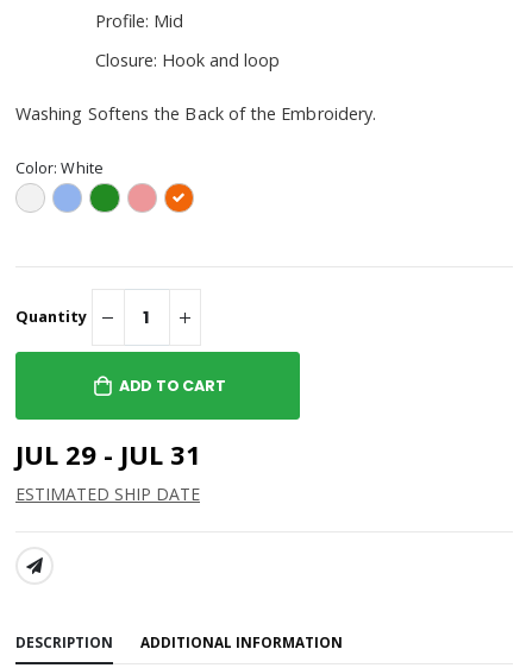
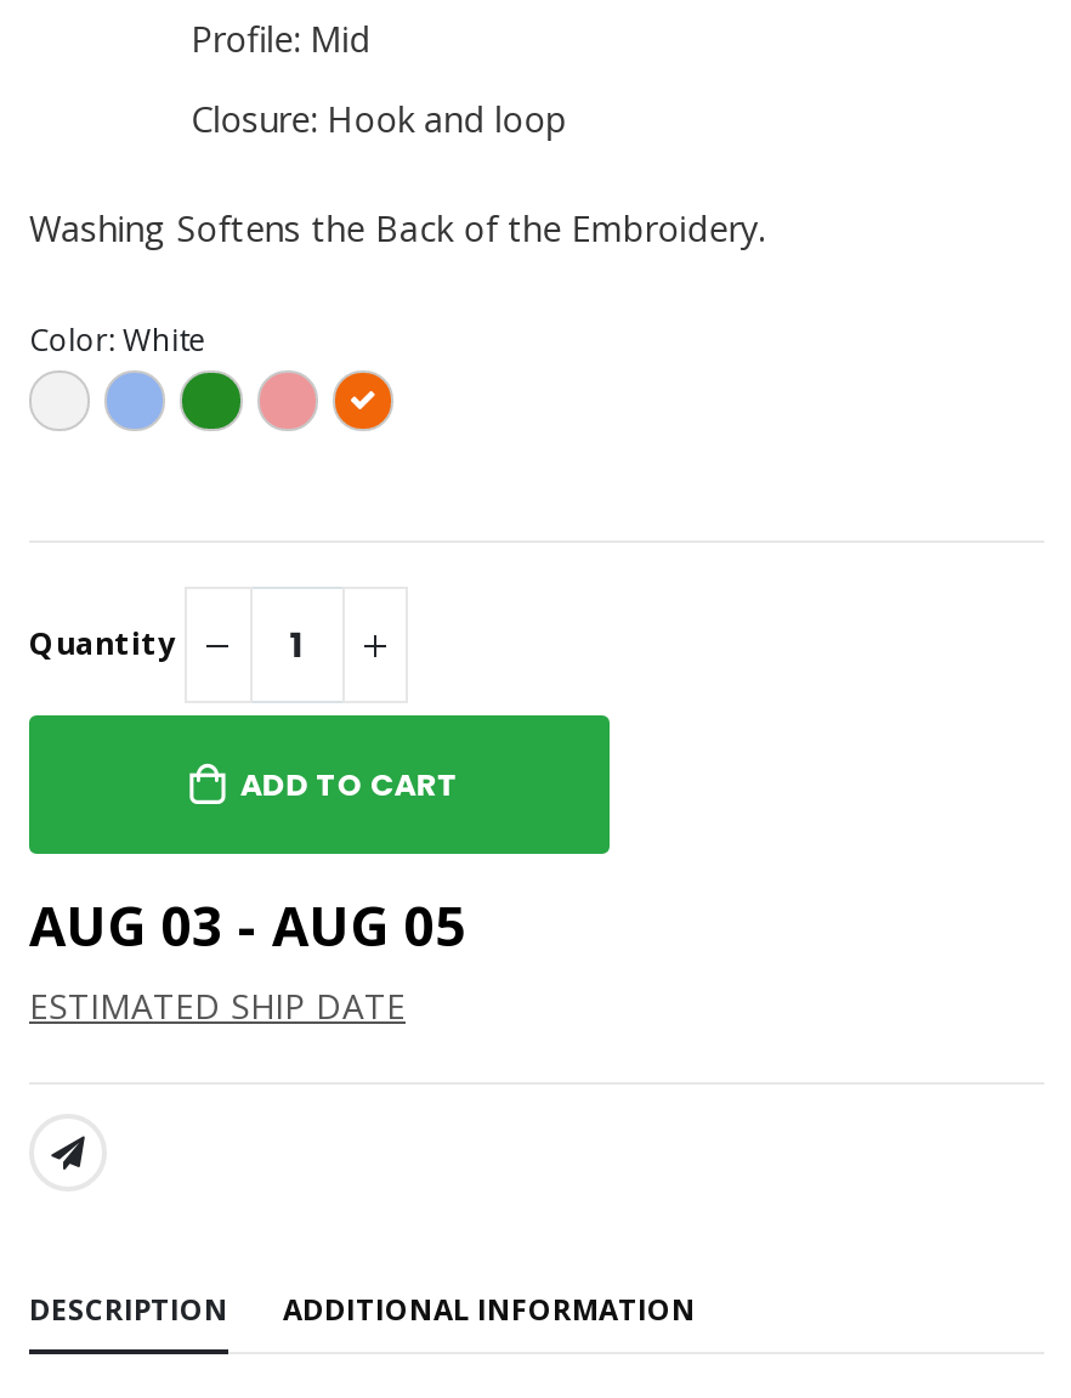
- JUL 29 - JUL 31
+ AUG 03 - AUG 05
